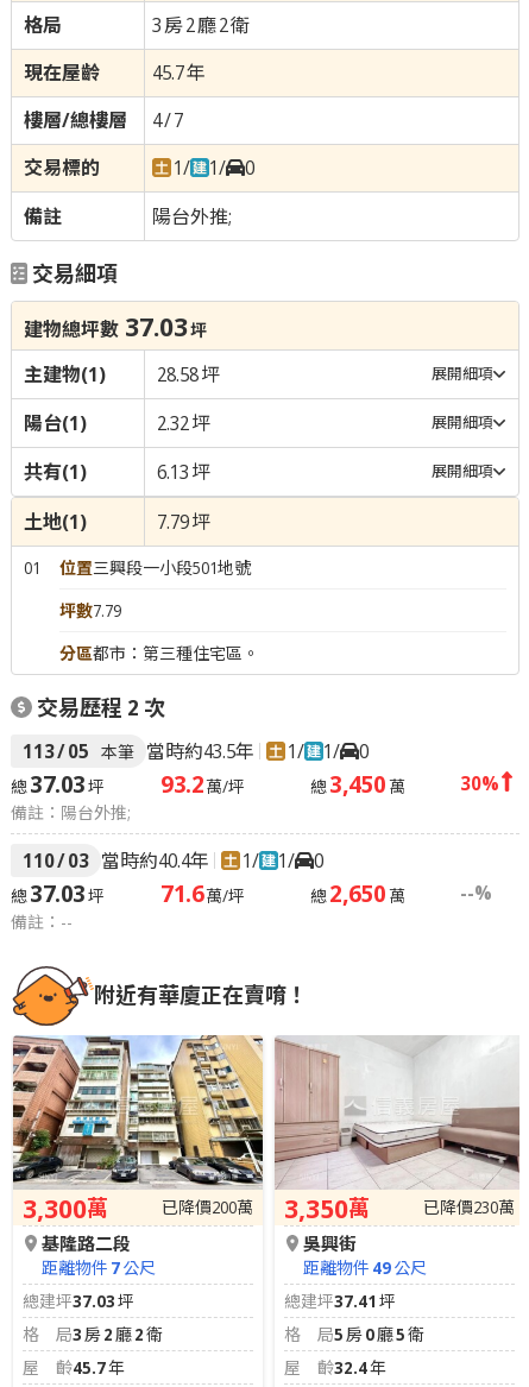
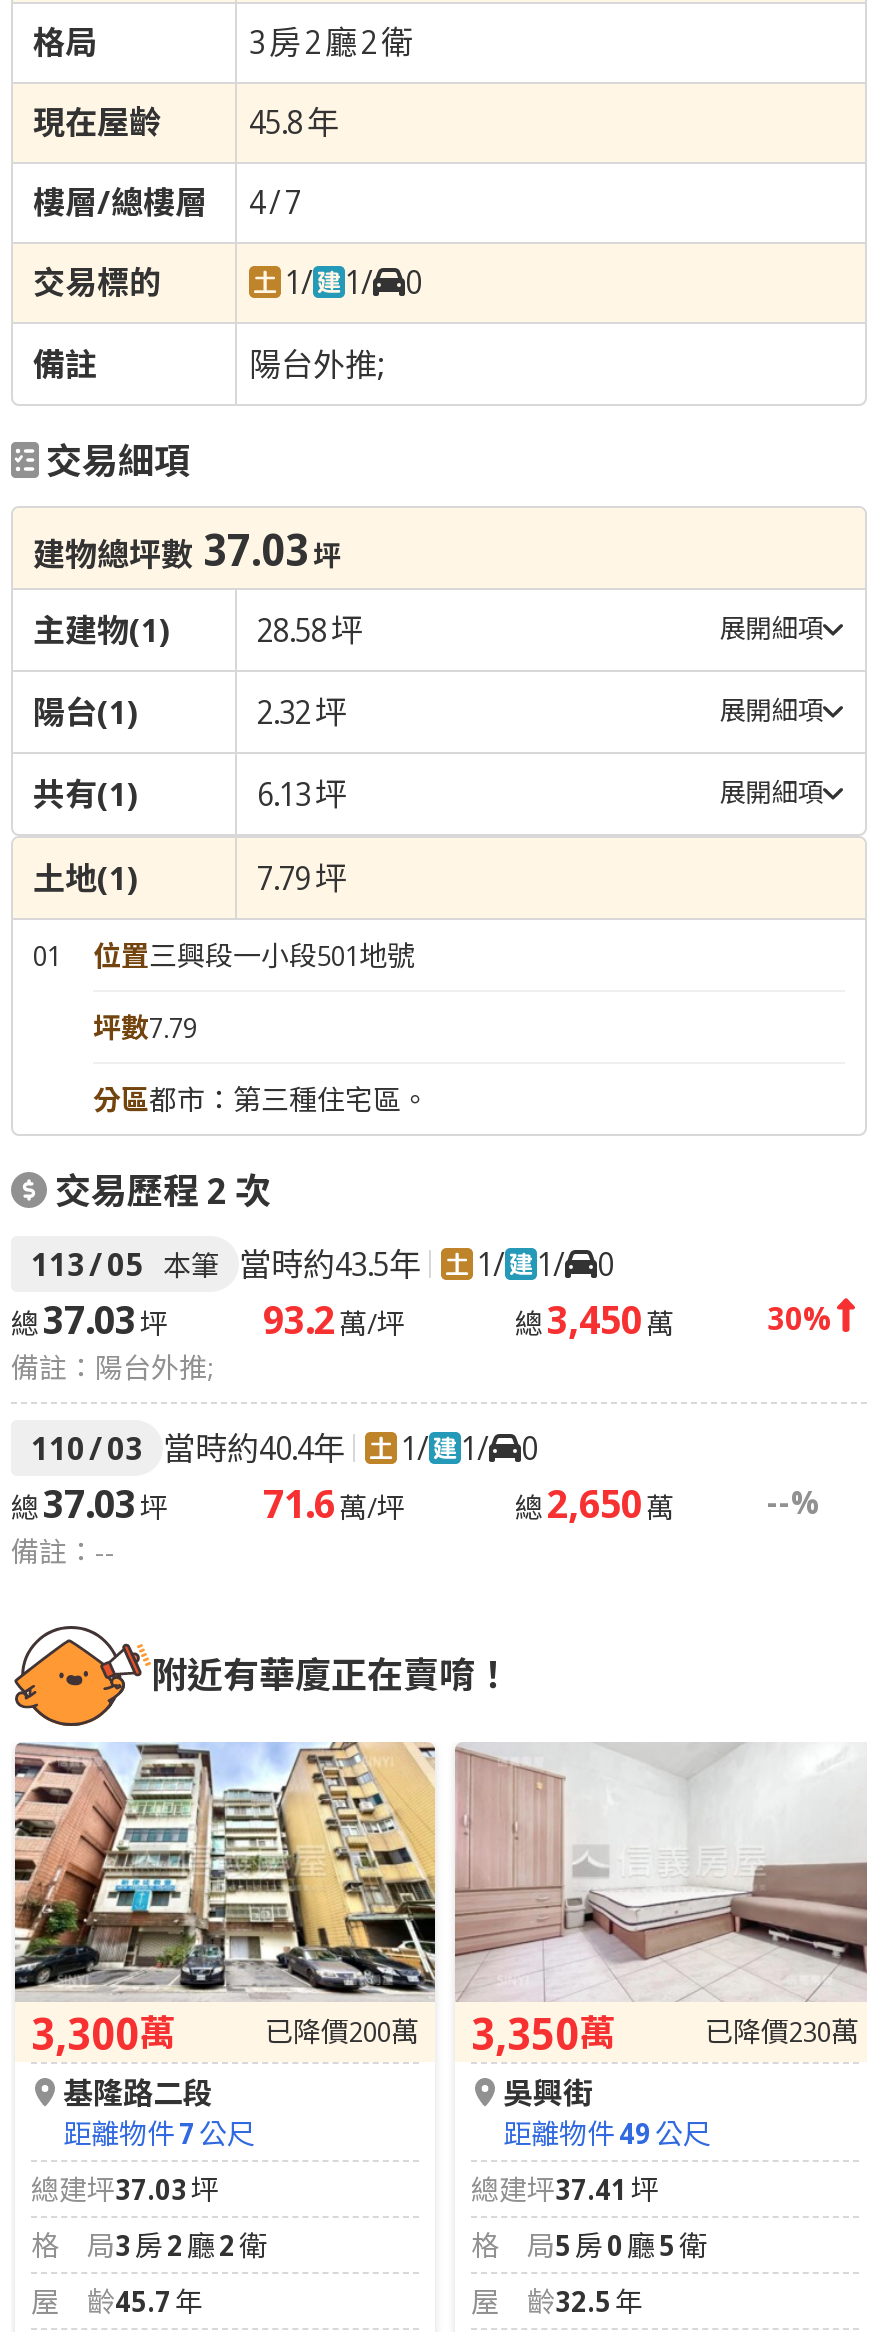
- 45.7 年
+ 45.8 年

- 屋齡32.4 年
+ 屋齡32.5 年
